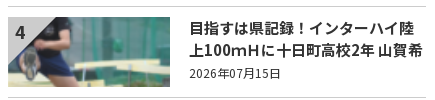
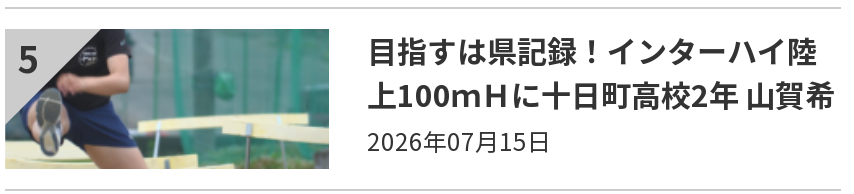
- 4
+ 5
